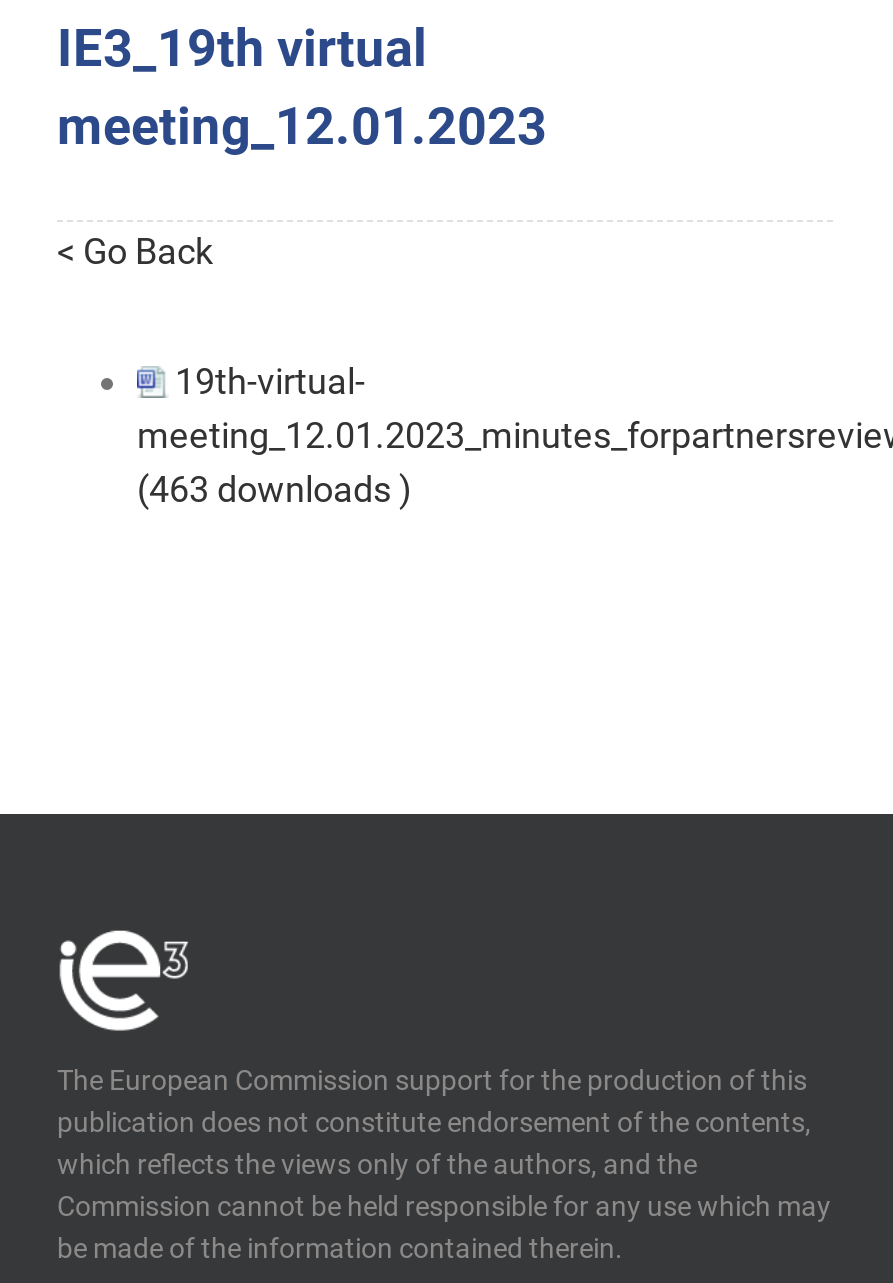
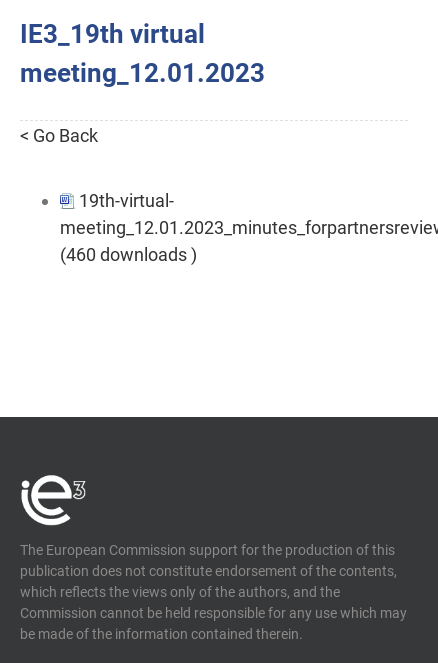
- (463 downloads )
+ (460 downloads )
